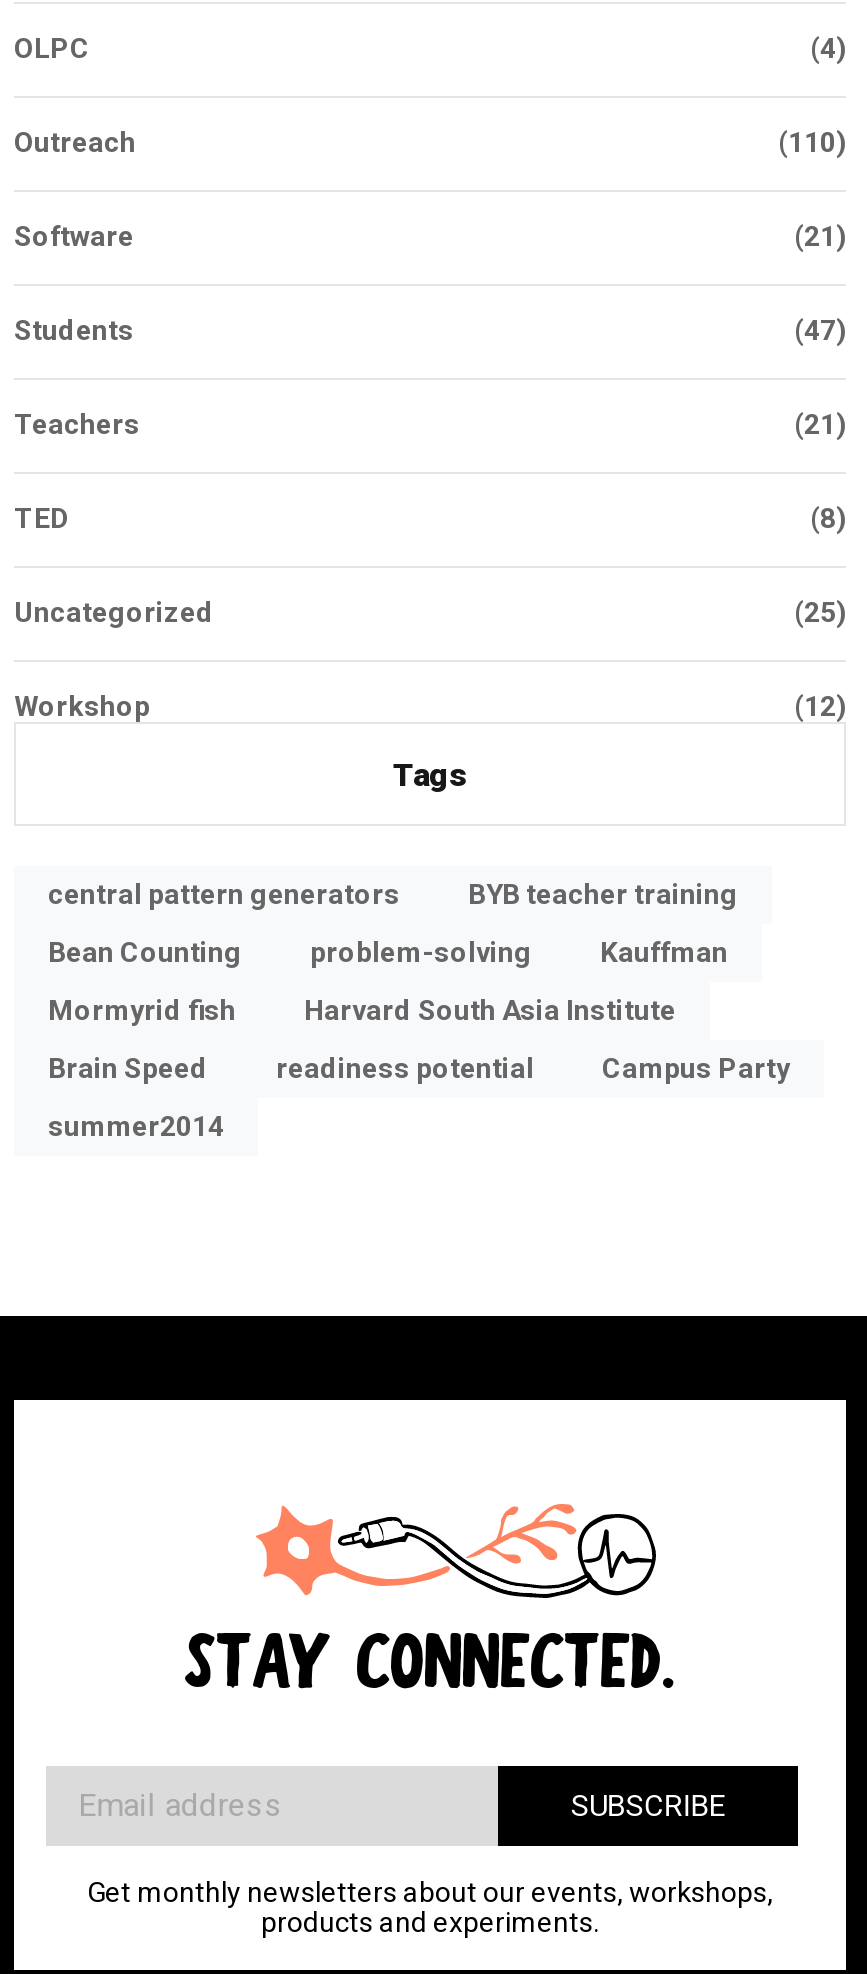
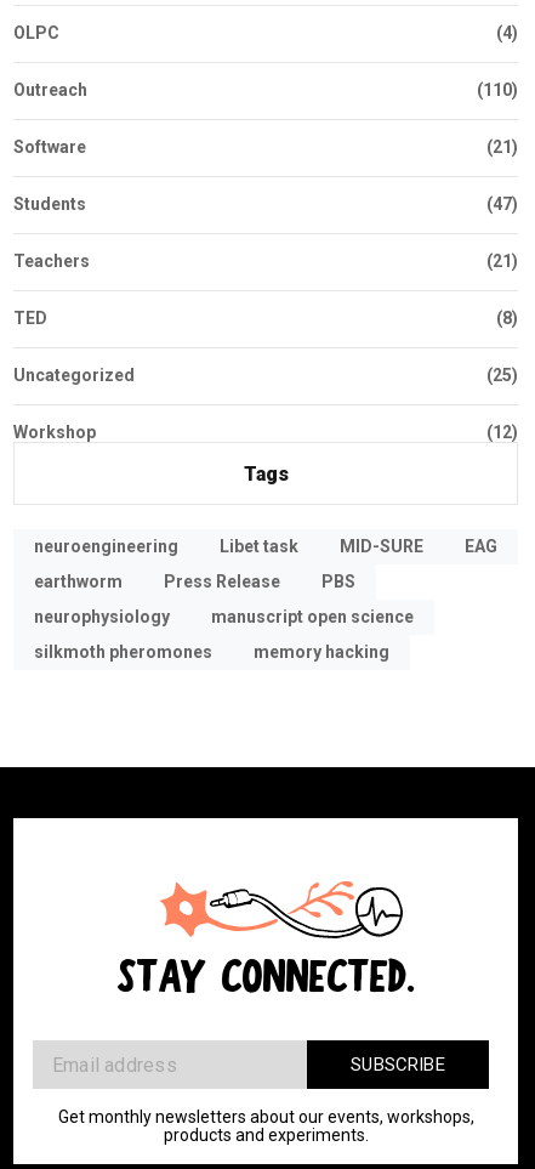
- central pattern generators
- BYB teacher training
- Bean Counting
- problem-solving
- Kauffman
- Mormyrid fish
- Harvard South Asia Institute
- Brain Speed
- readiness potential
- Campus Party
- summer2014
+ neuroengineering
+ Libet task
+ MID-SURE
+ EAG
+ earthworm
+ Press Release
+ PBS
+ neurophysiology
+ manuscript open science
+ silkmoth pheromones
+ memory hacking
